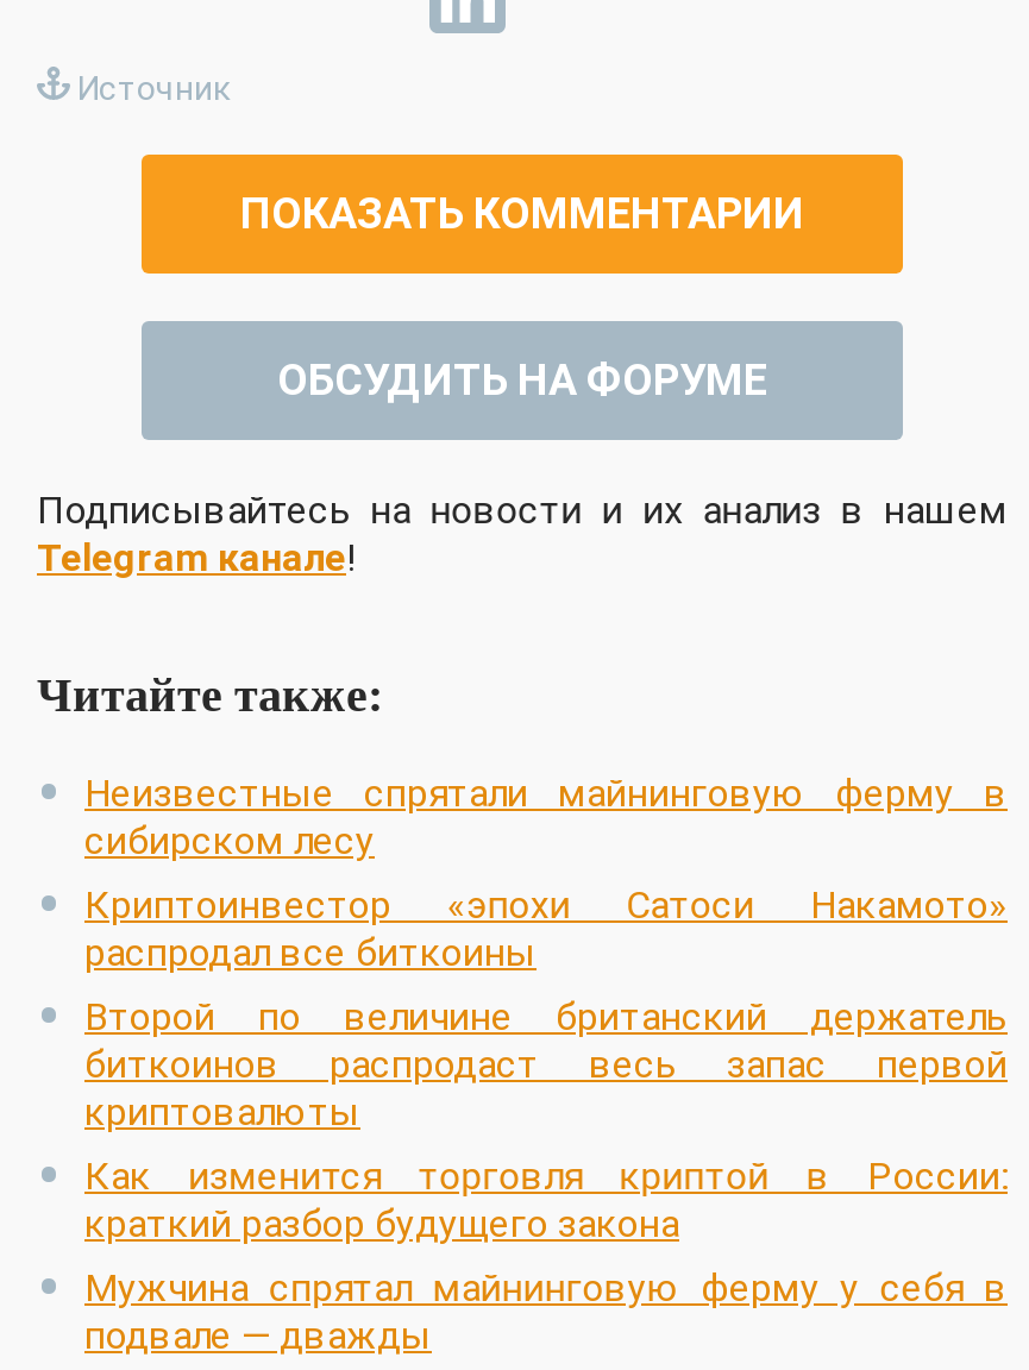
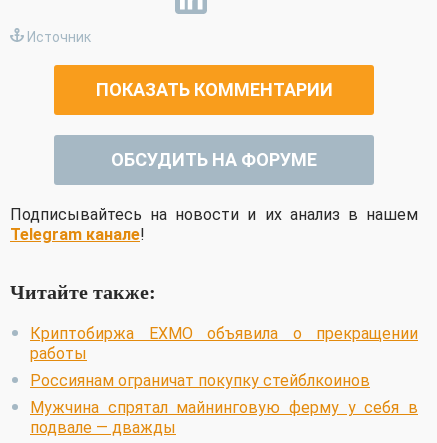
- Неизвестные спрятали майнинговую ферму в
- сибирском лесу
- Криптоинвестор «эпохи Сатоси Накамото»
- распродал все биткоины
- Второй по величине британский держатель
- биткоинов распродаст весь запас первой
- криптовалюты
- Как изменится торговля криптой в России:
- краткий разбор будущего закона
+ Криптобиржа EXMO объявила о прекращении
+ работы
+ Россиянам ограничат покупку стейблкоинов
